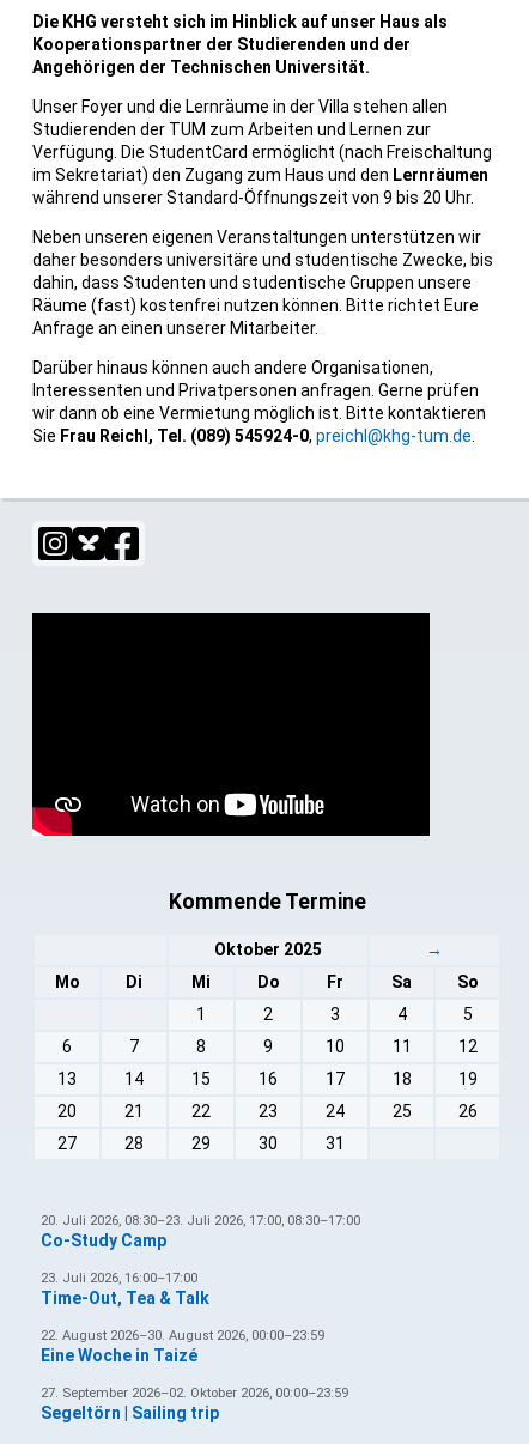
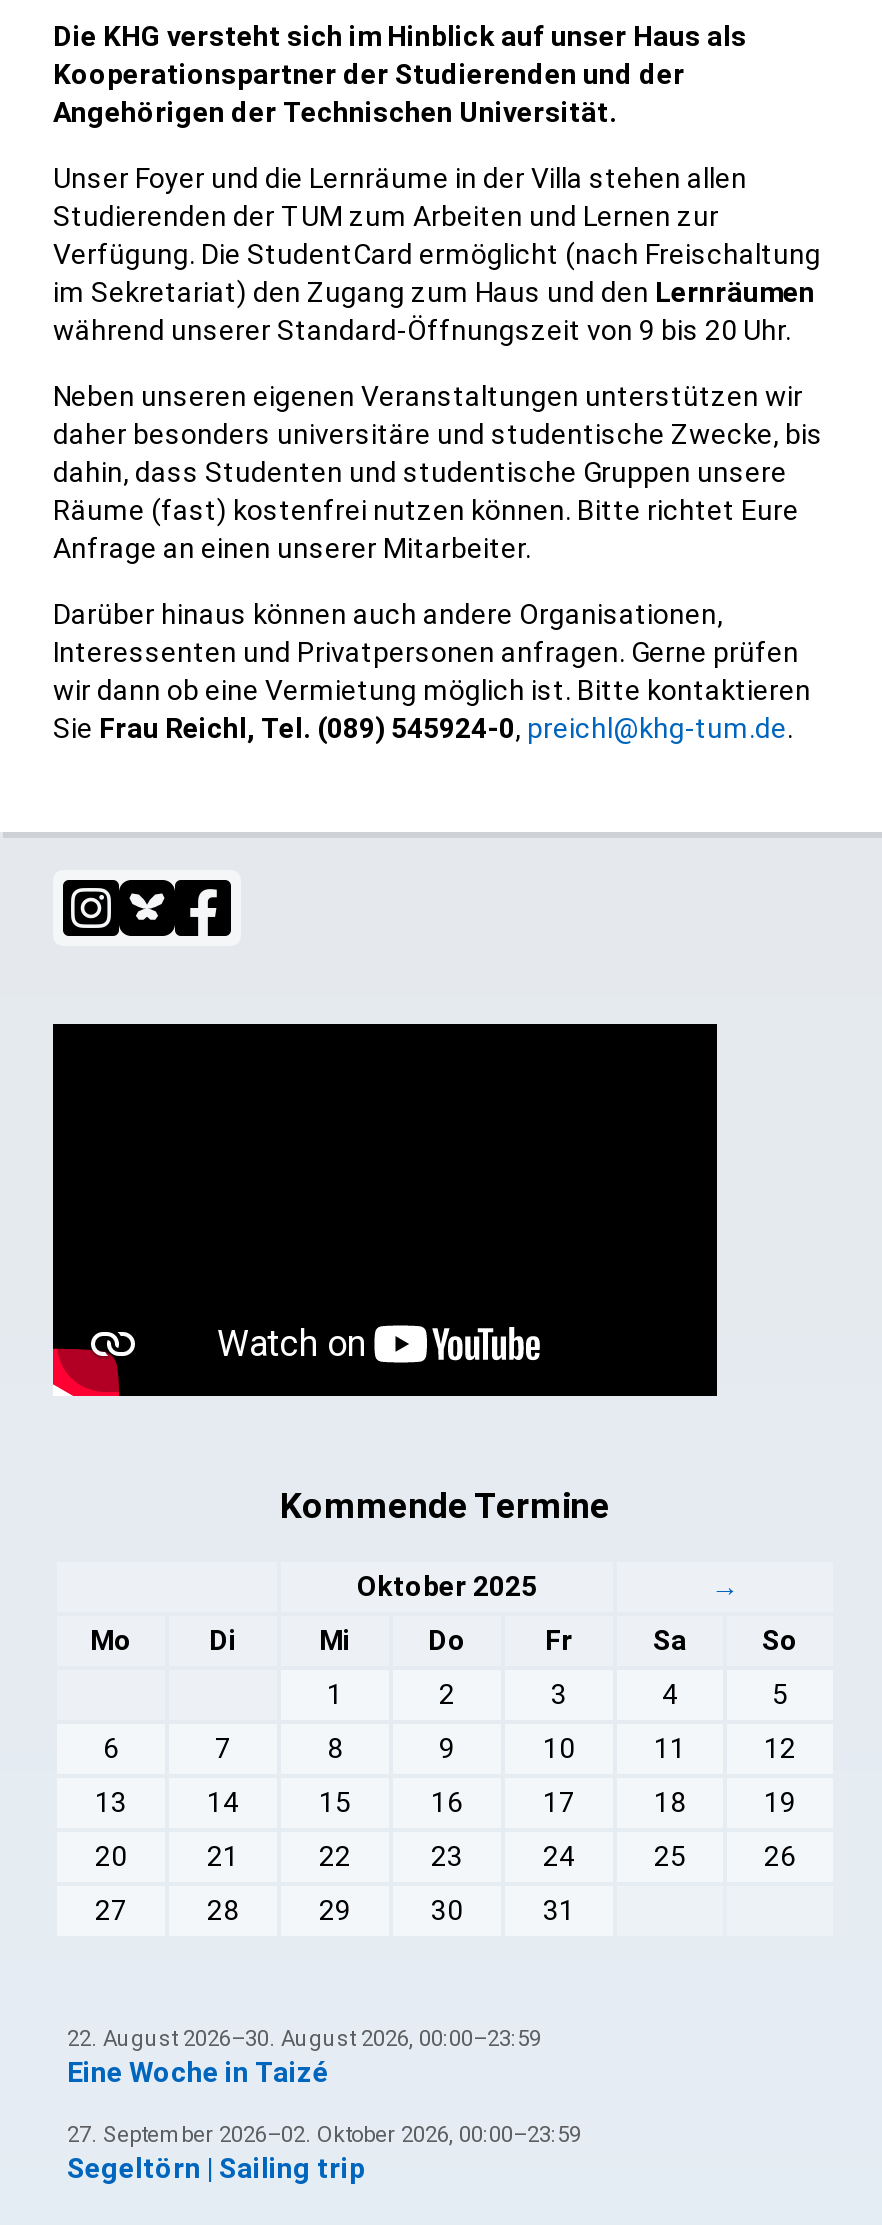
- 20. Juli 2026, 08:30–23. Juli 2026, 17:00, 08:30–17:00
- Co-Study Camp
- 23. Juli 2026, 16:00–17:00
- Time-Out, Tea & Talk
